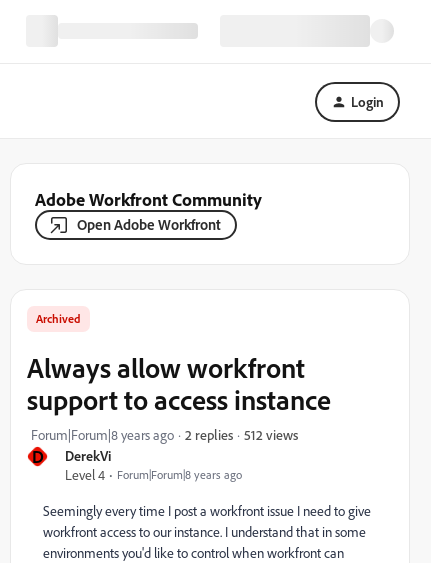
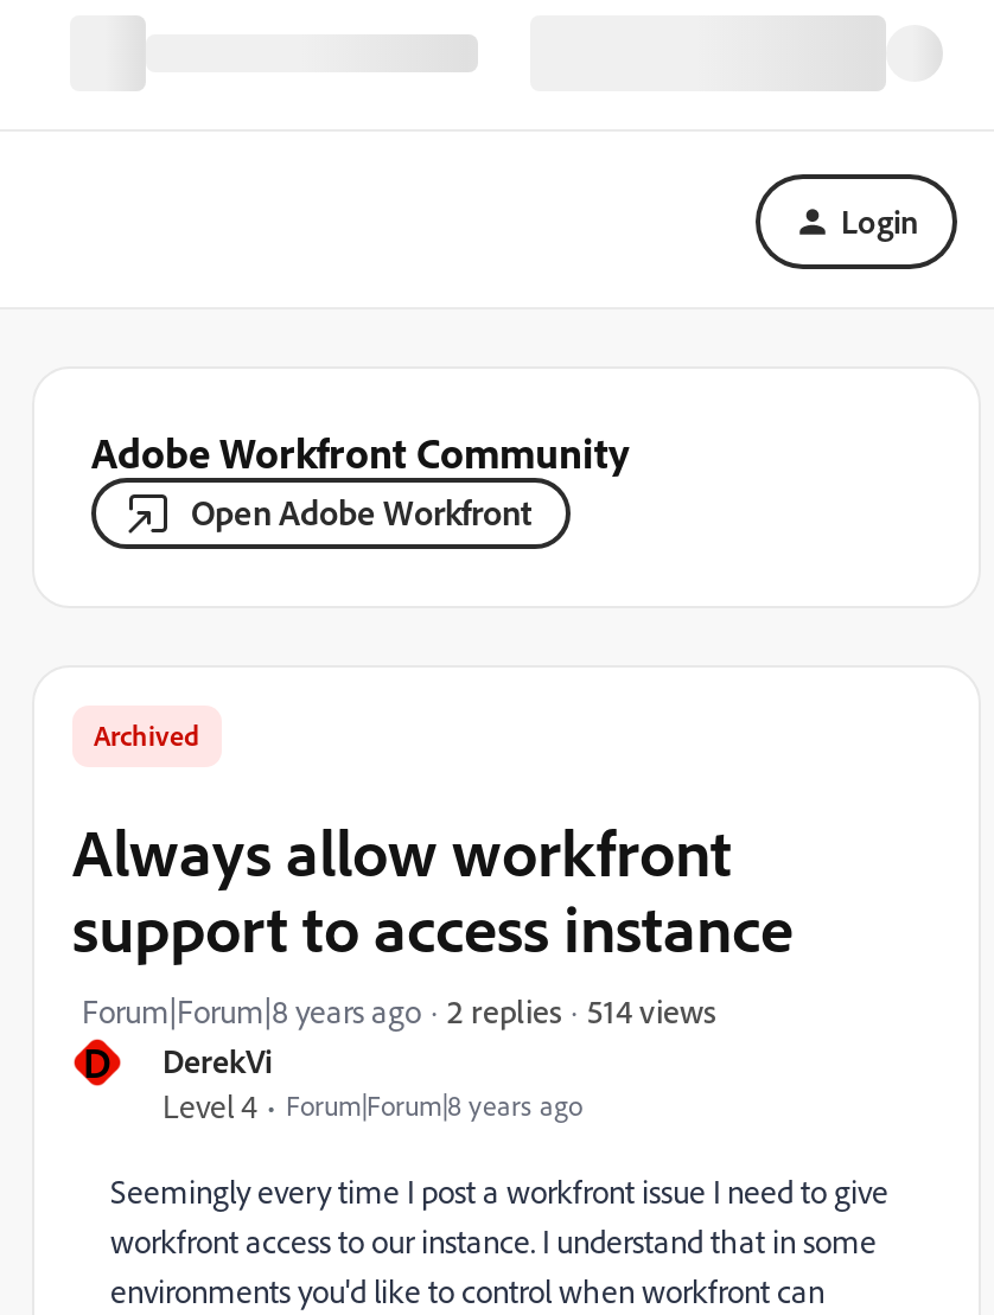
- 512 views
+ 514 views
